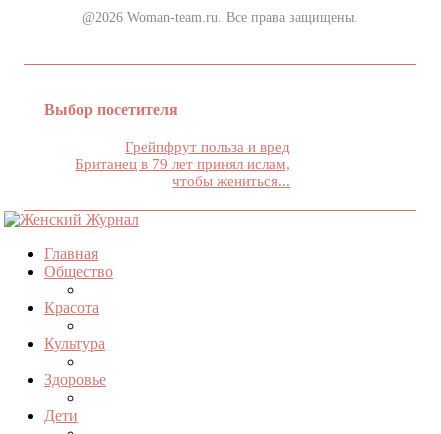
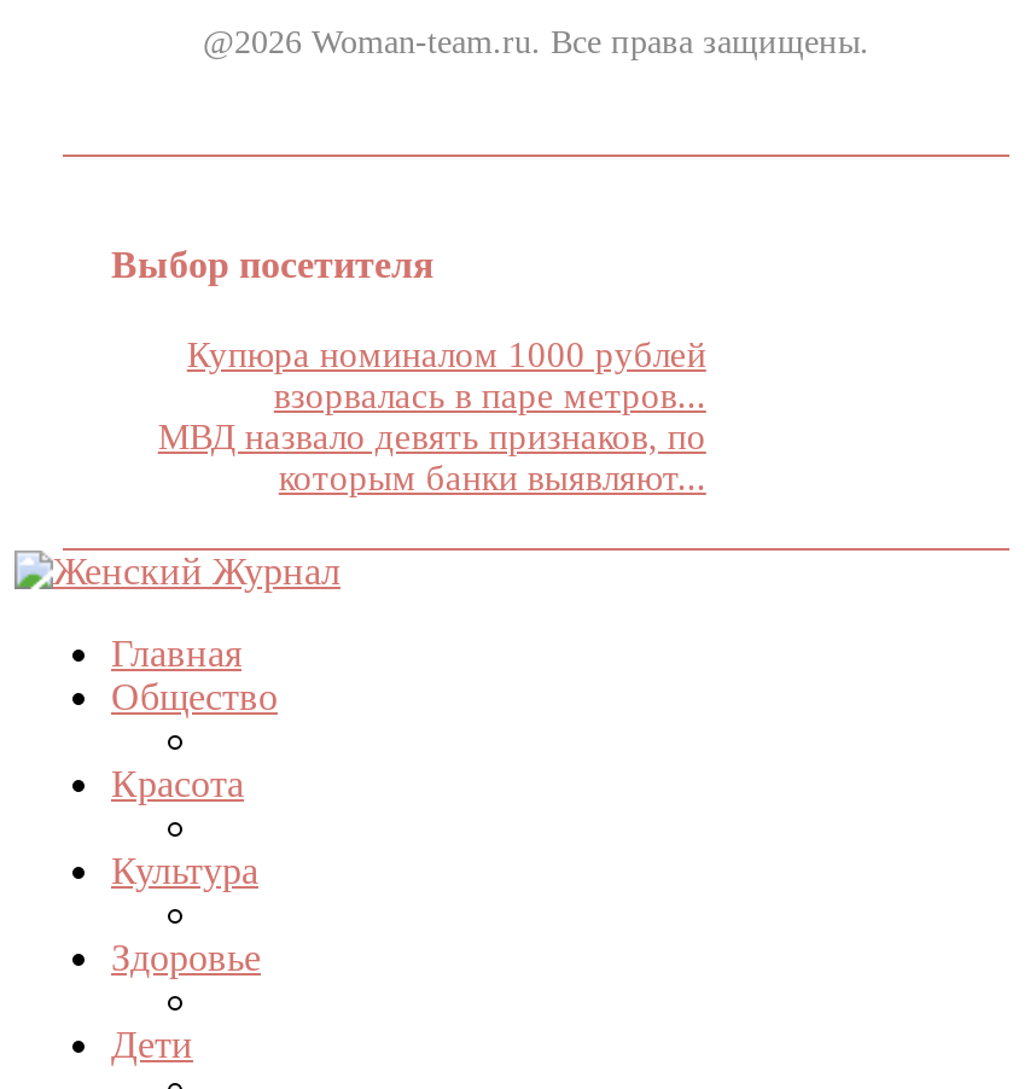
- Грейпфрут польза и вред
- Британец в 79 лет принял ислам,
- чтобы жениться...
+ Купюра номиналом 1000 рублей
+ взорвалась в паре метров...
+ МВД назвало девять признаков, по
+ которым банки выявляют...
